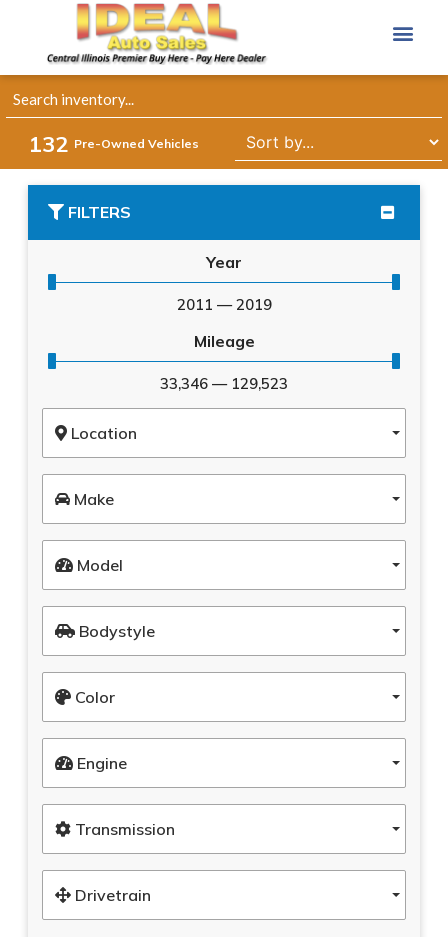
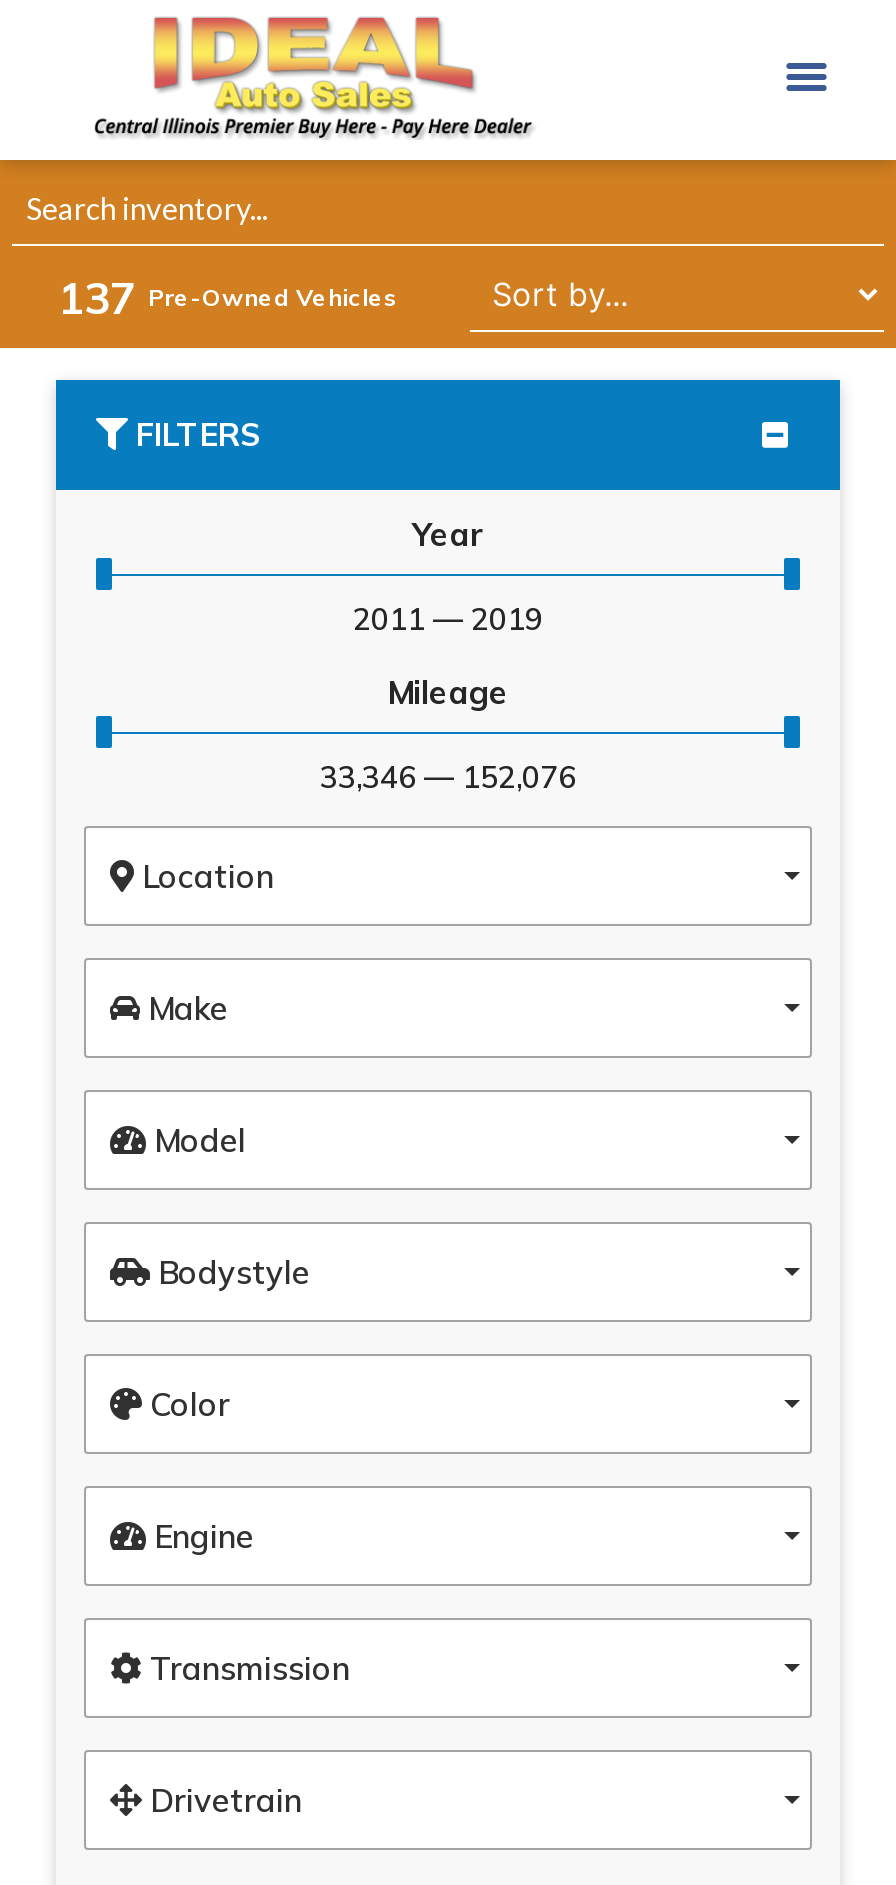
- 132 Pre-Owned Vehicles
+ 137 Pre-Owned Vehicles

- 33,346 — 129,523
+ 33,346 — 152,076
